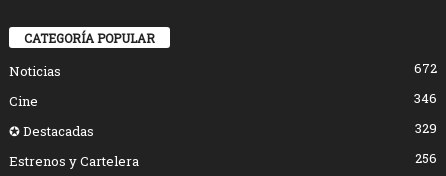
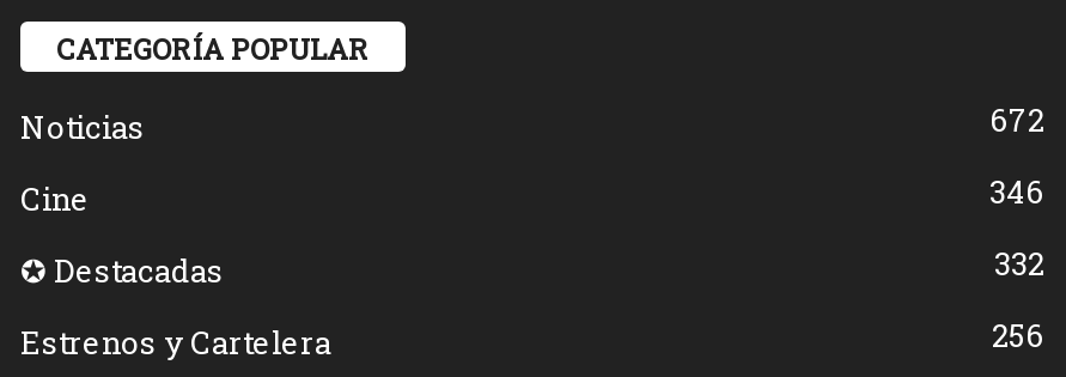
- 329
+ 332
